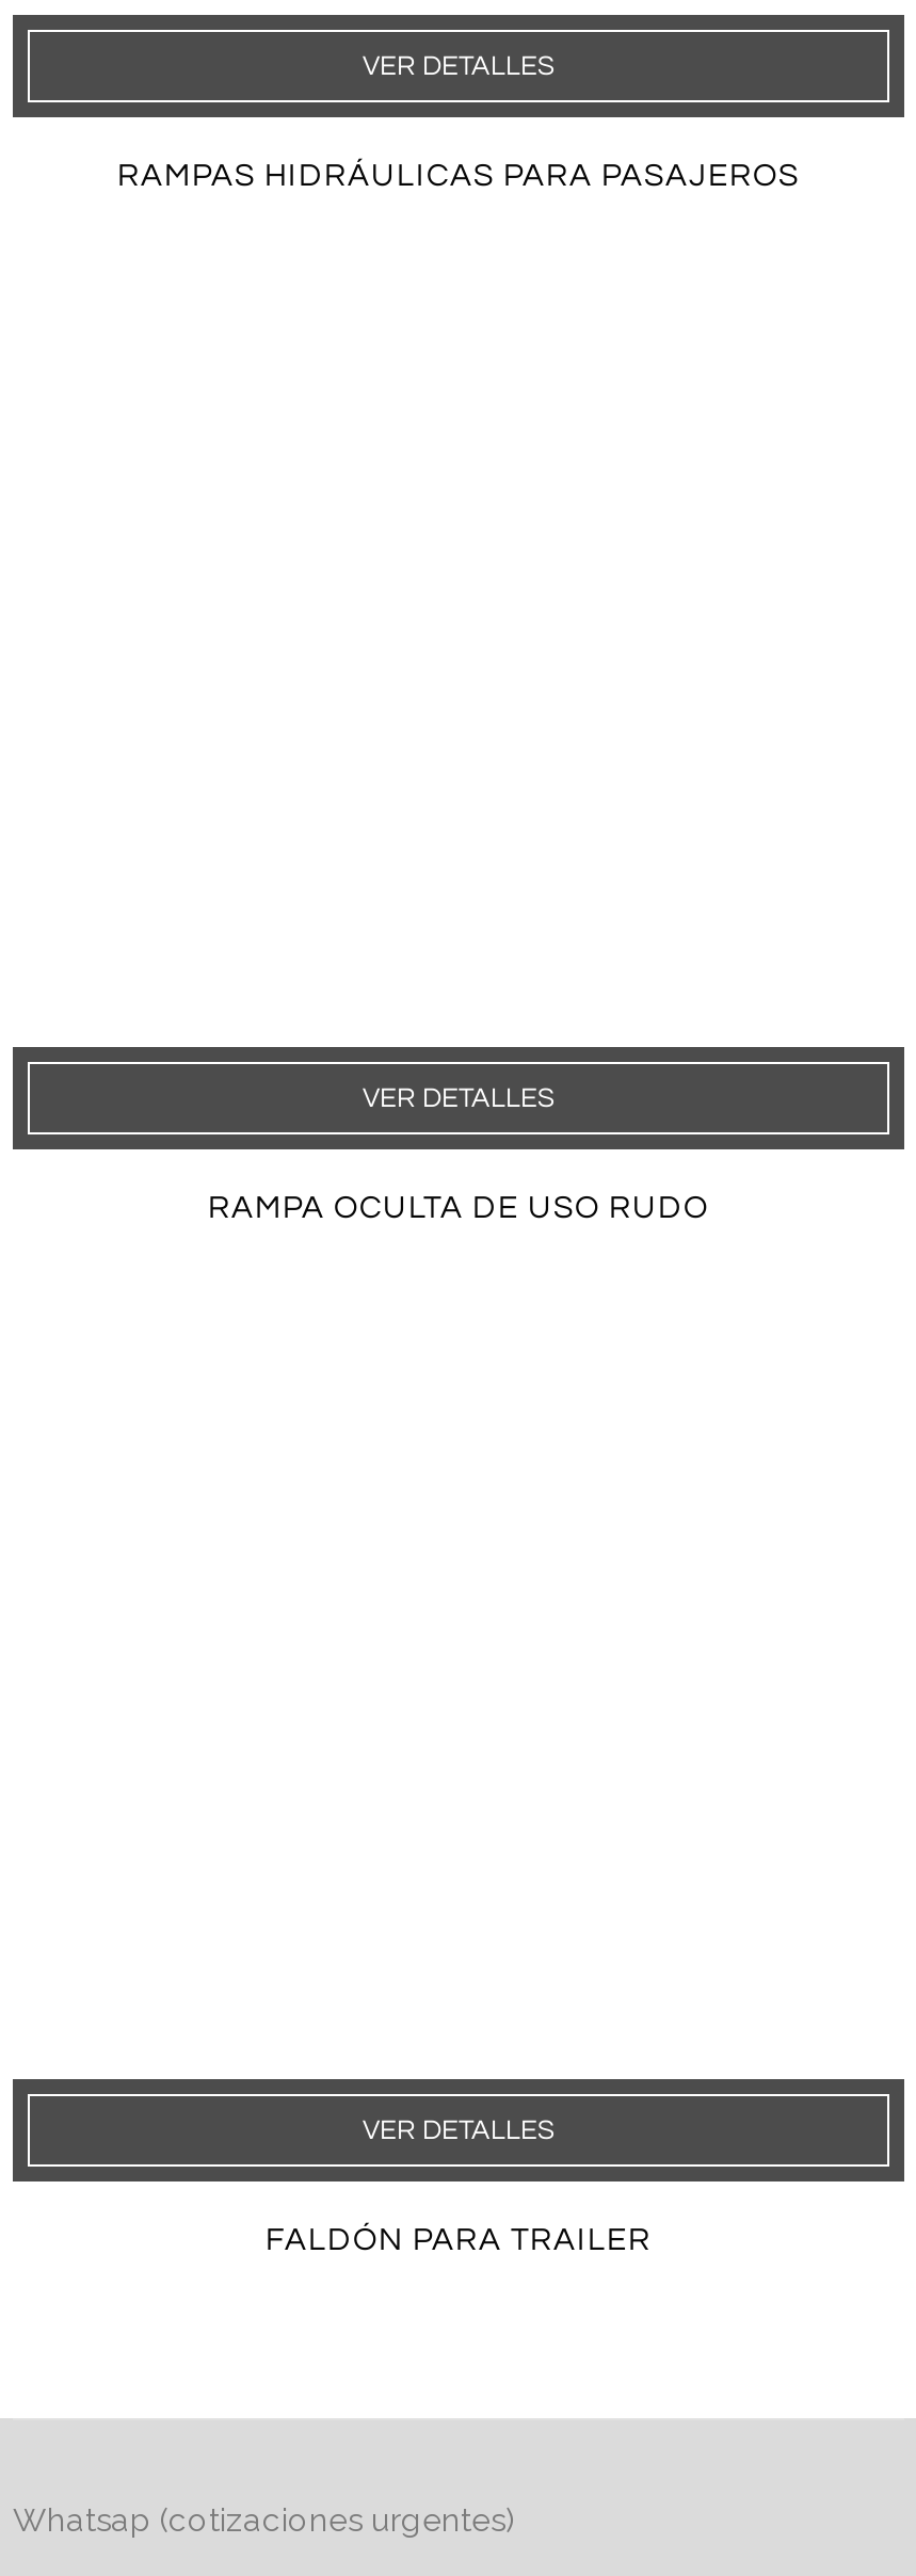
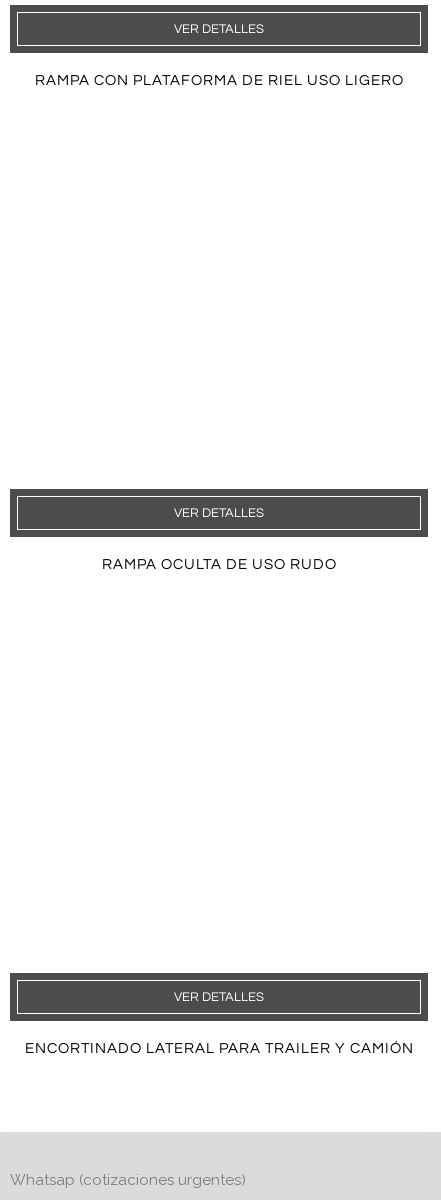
- RAMPAS HIDRÁULICAS PARA PASAJEROS
+ RAMPA CON PLATAFORMA DE RIEL USO LIGERO

- FALDÓN PARA TRAILER
+ ENCORTINADO LATERAL PARA TRAILER Y CAMIÓN
